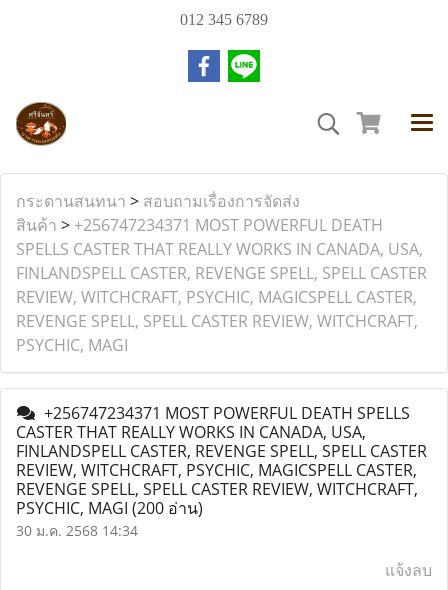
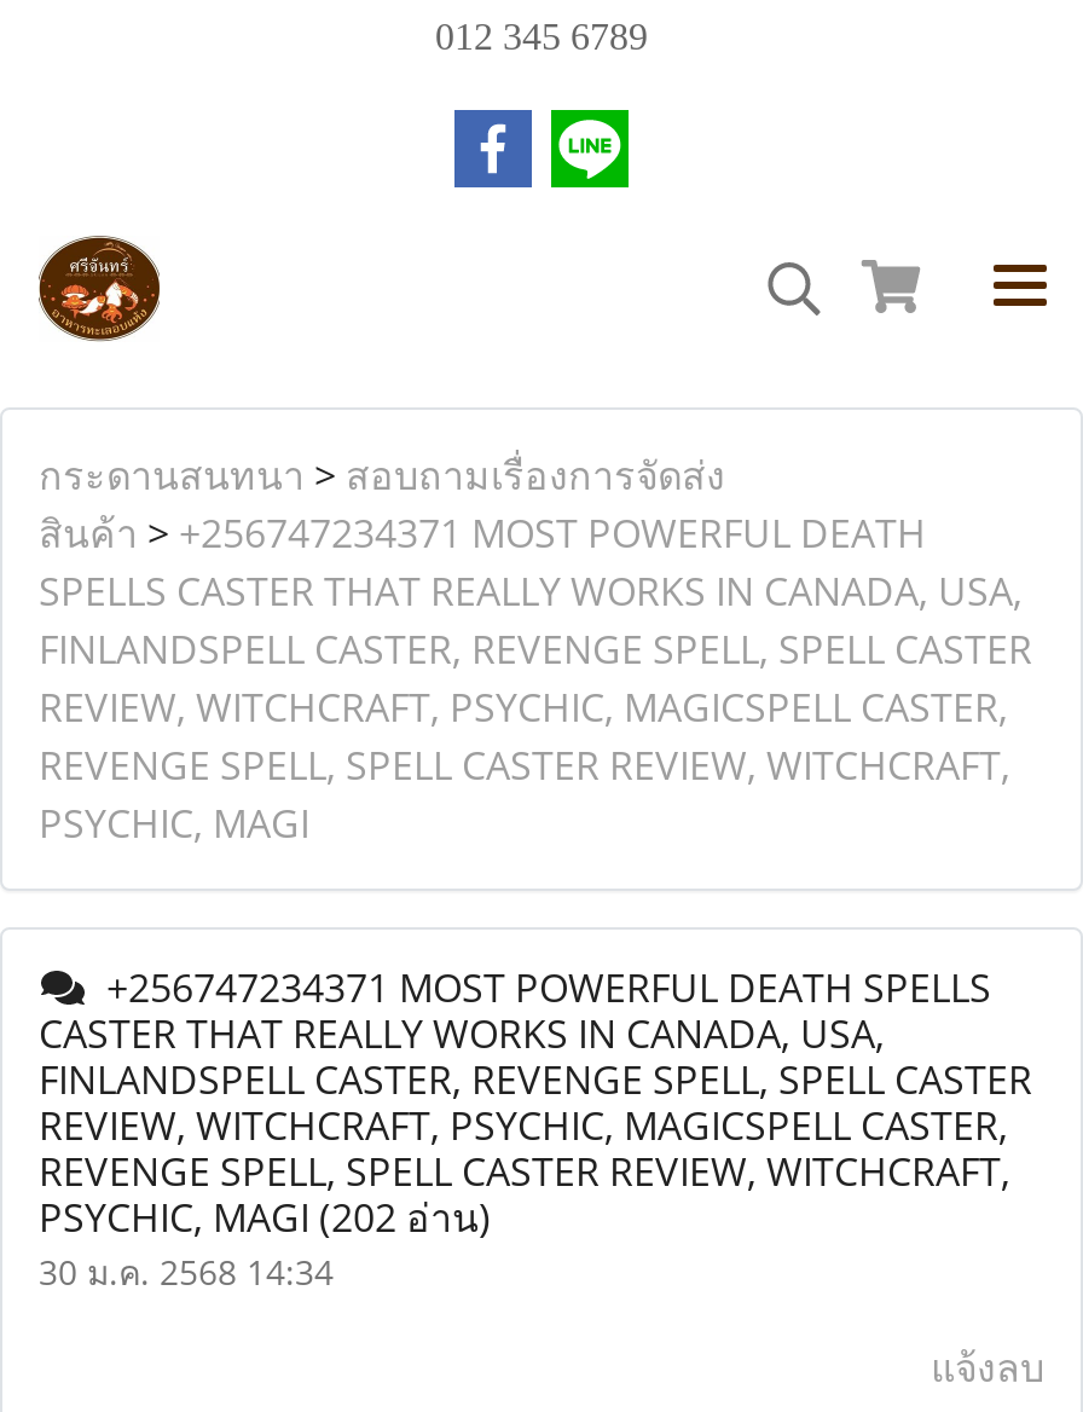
- PSYCHIC, MAGI (200 อ่าน)
+ PSYCHIC, MAGI (202 อ่าน)
